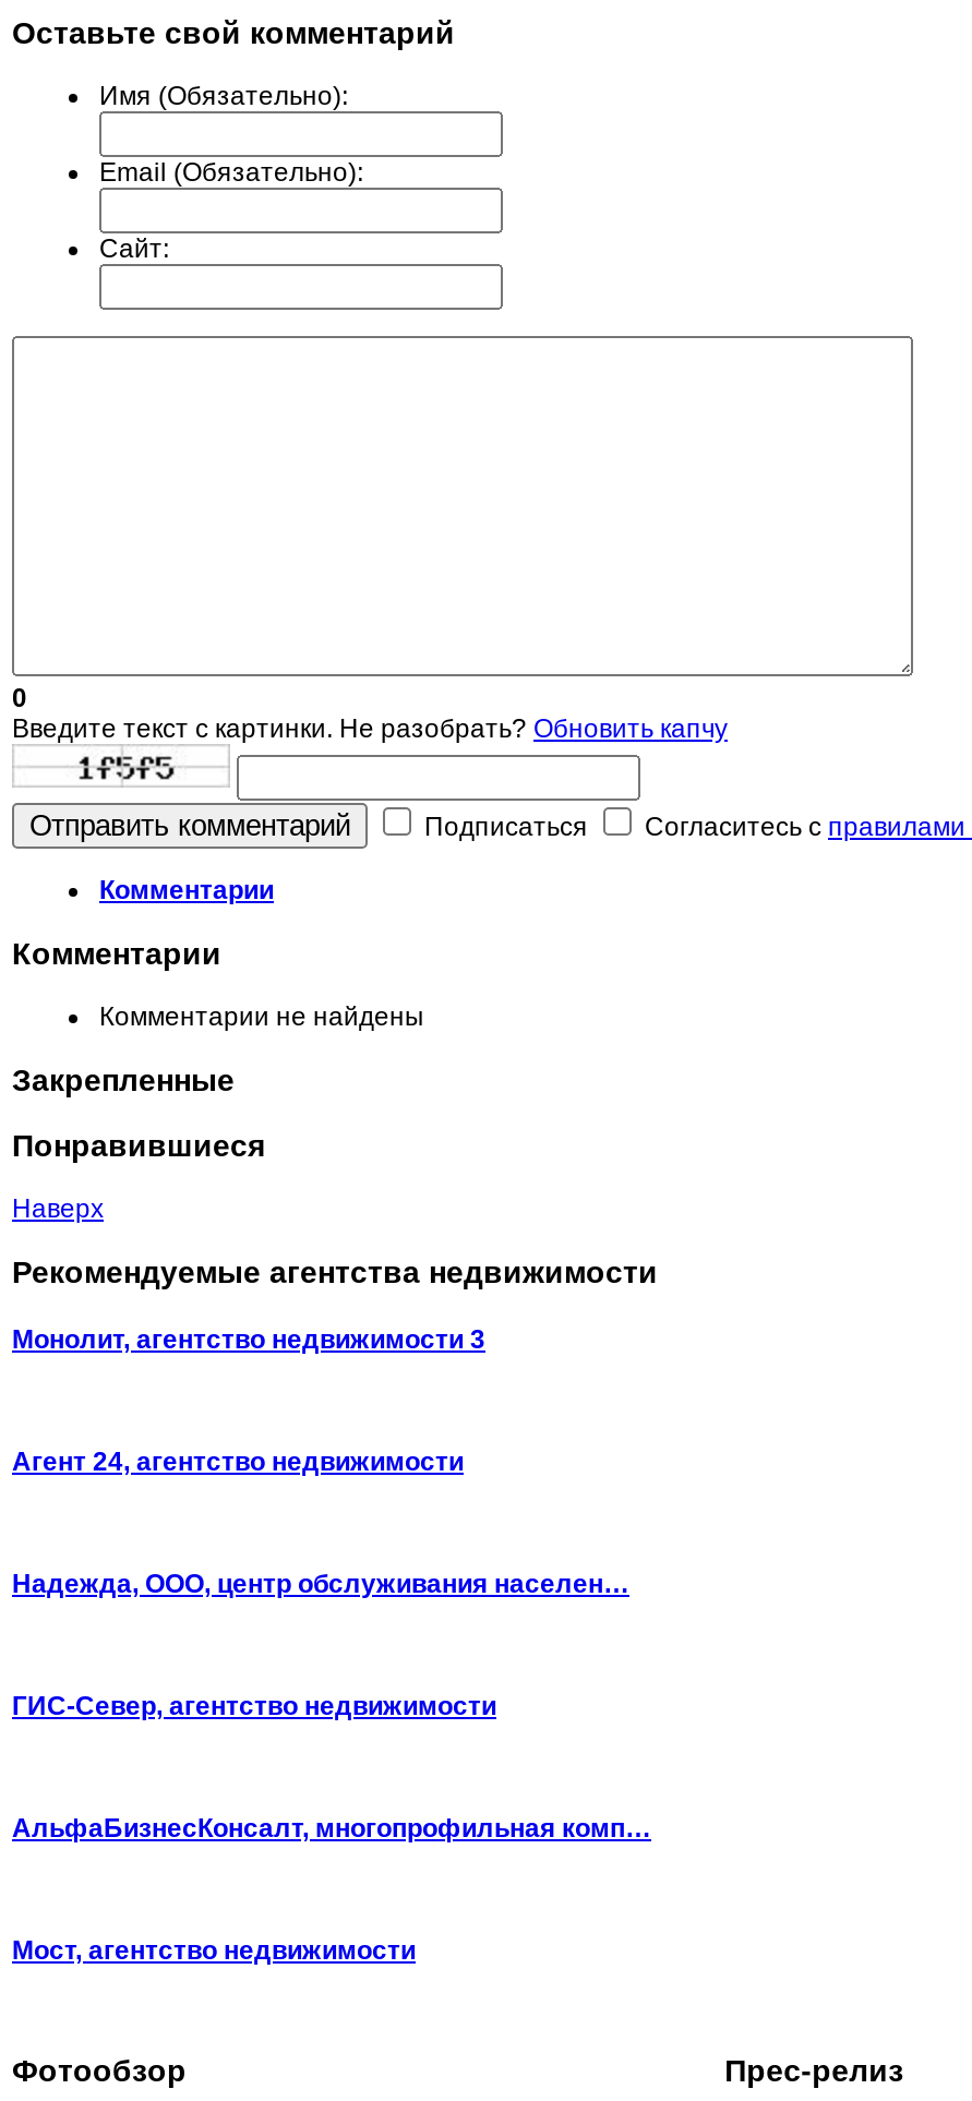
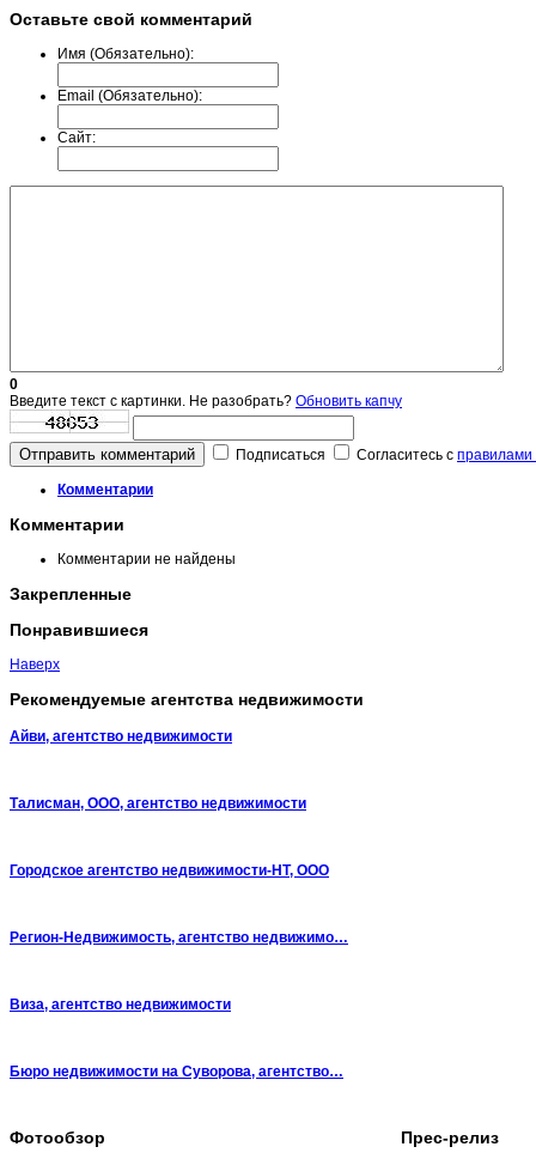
- Монолит, агентство недвижимости 3
+ Айви, агентство недвижимости

- Агент 24, агентство недвижимости
+ Талисман, ООО, агентство недвижимости

- Надежда, ООО, центр обслуживания населен…
+ Городское агентство недвижимости-НТ, ООО

- ГИС-Север, агентство недвижимости
+ Регион-Недвижимость, агентство недвижимо…

- АльфаБизнесКонсалт, многопрофильная комп…
+ Виза, агентство недвижимости

- Мост, агентство недвижимости
+ Бюро недвижимости на Суворова, агентство…
